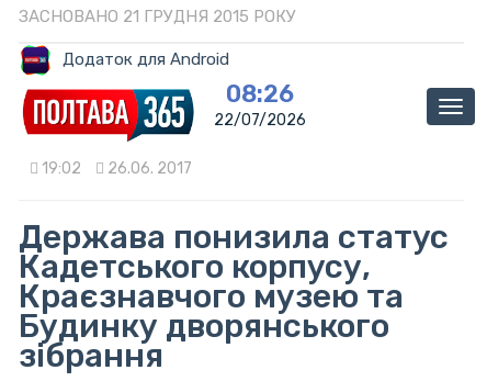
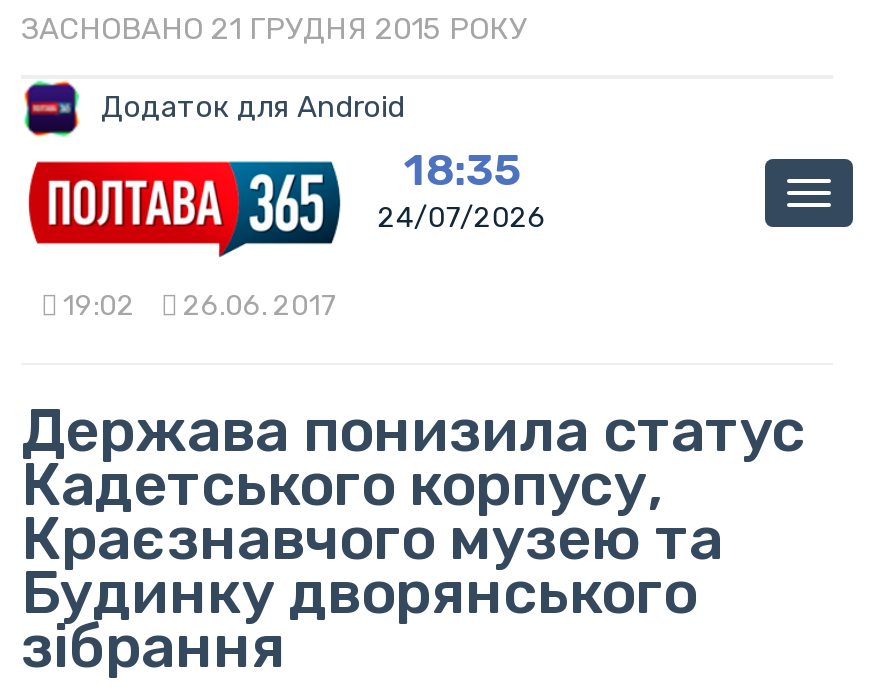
- 08:26
+ 18:35

- 22/07/2026
+ 24/07/2026
